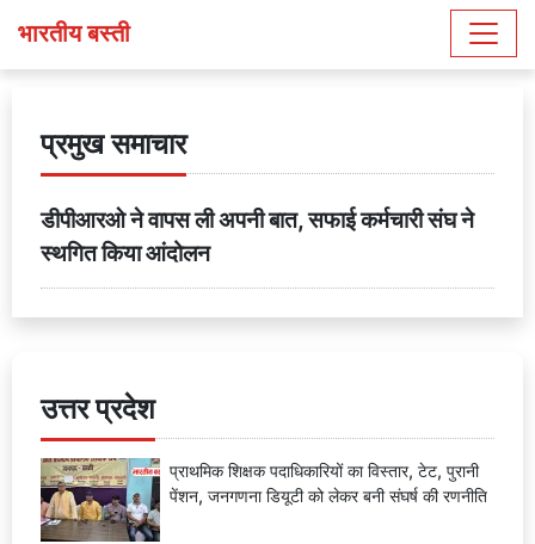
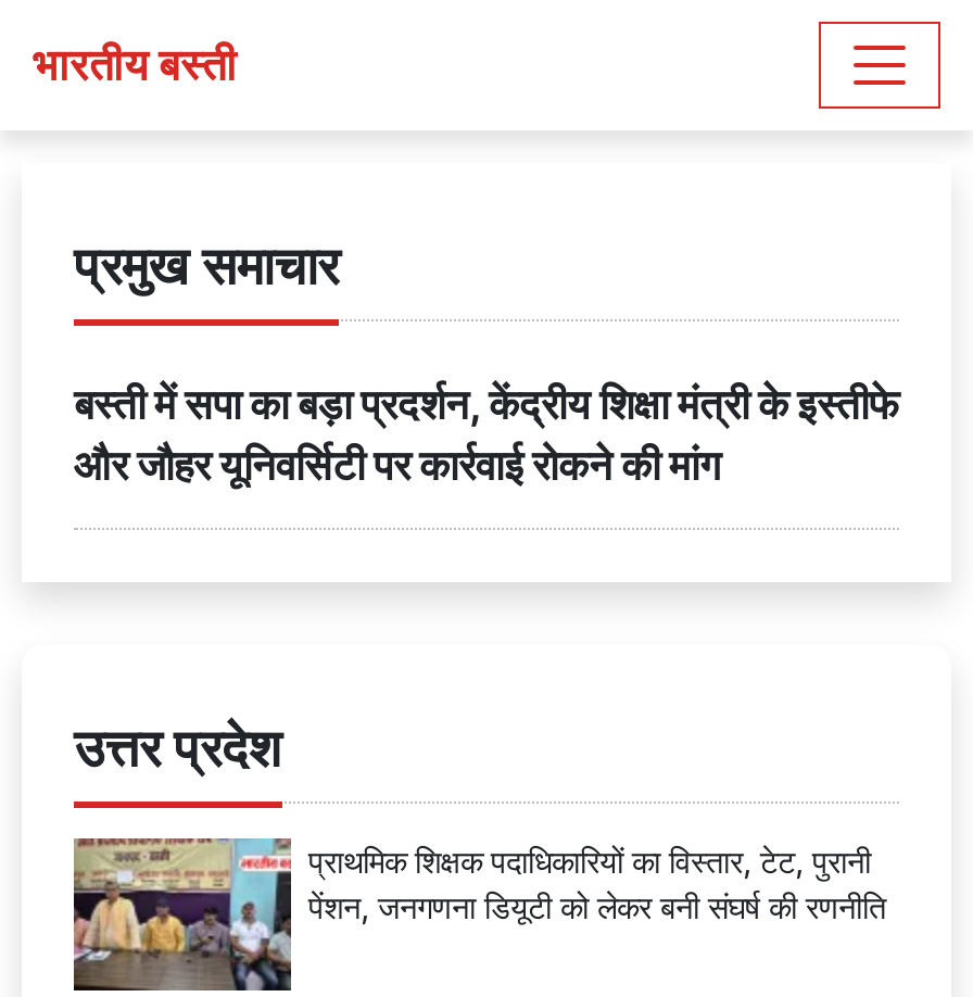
- डीपीआरओ ने वापस ली अपनी बात, सफाई कर्मचारी संघ ने
- स्थगित किया आंदोलन
+ बस्ती में सपा का बड़ा प्रदर्शन, केंद्रीय शिक्षा मंत्री के इस्तीफे
+ और जौहर यूनिवर्सिटी पर कार्रवाई रोकने की मांग
